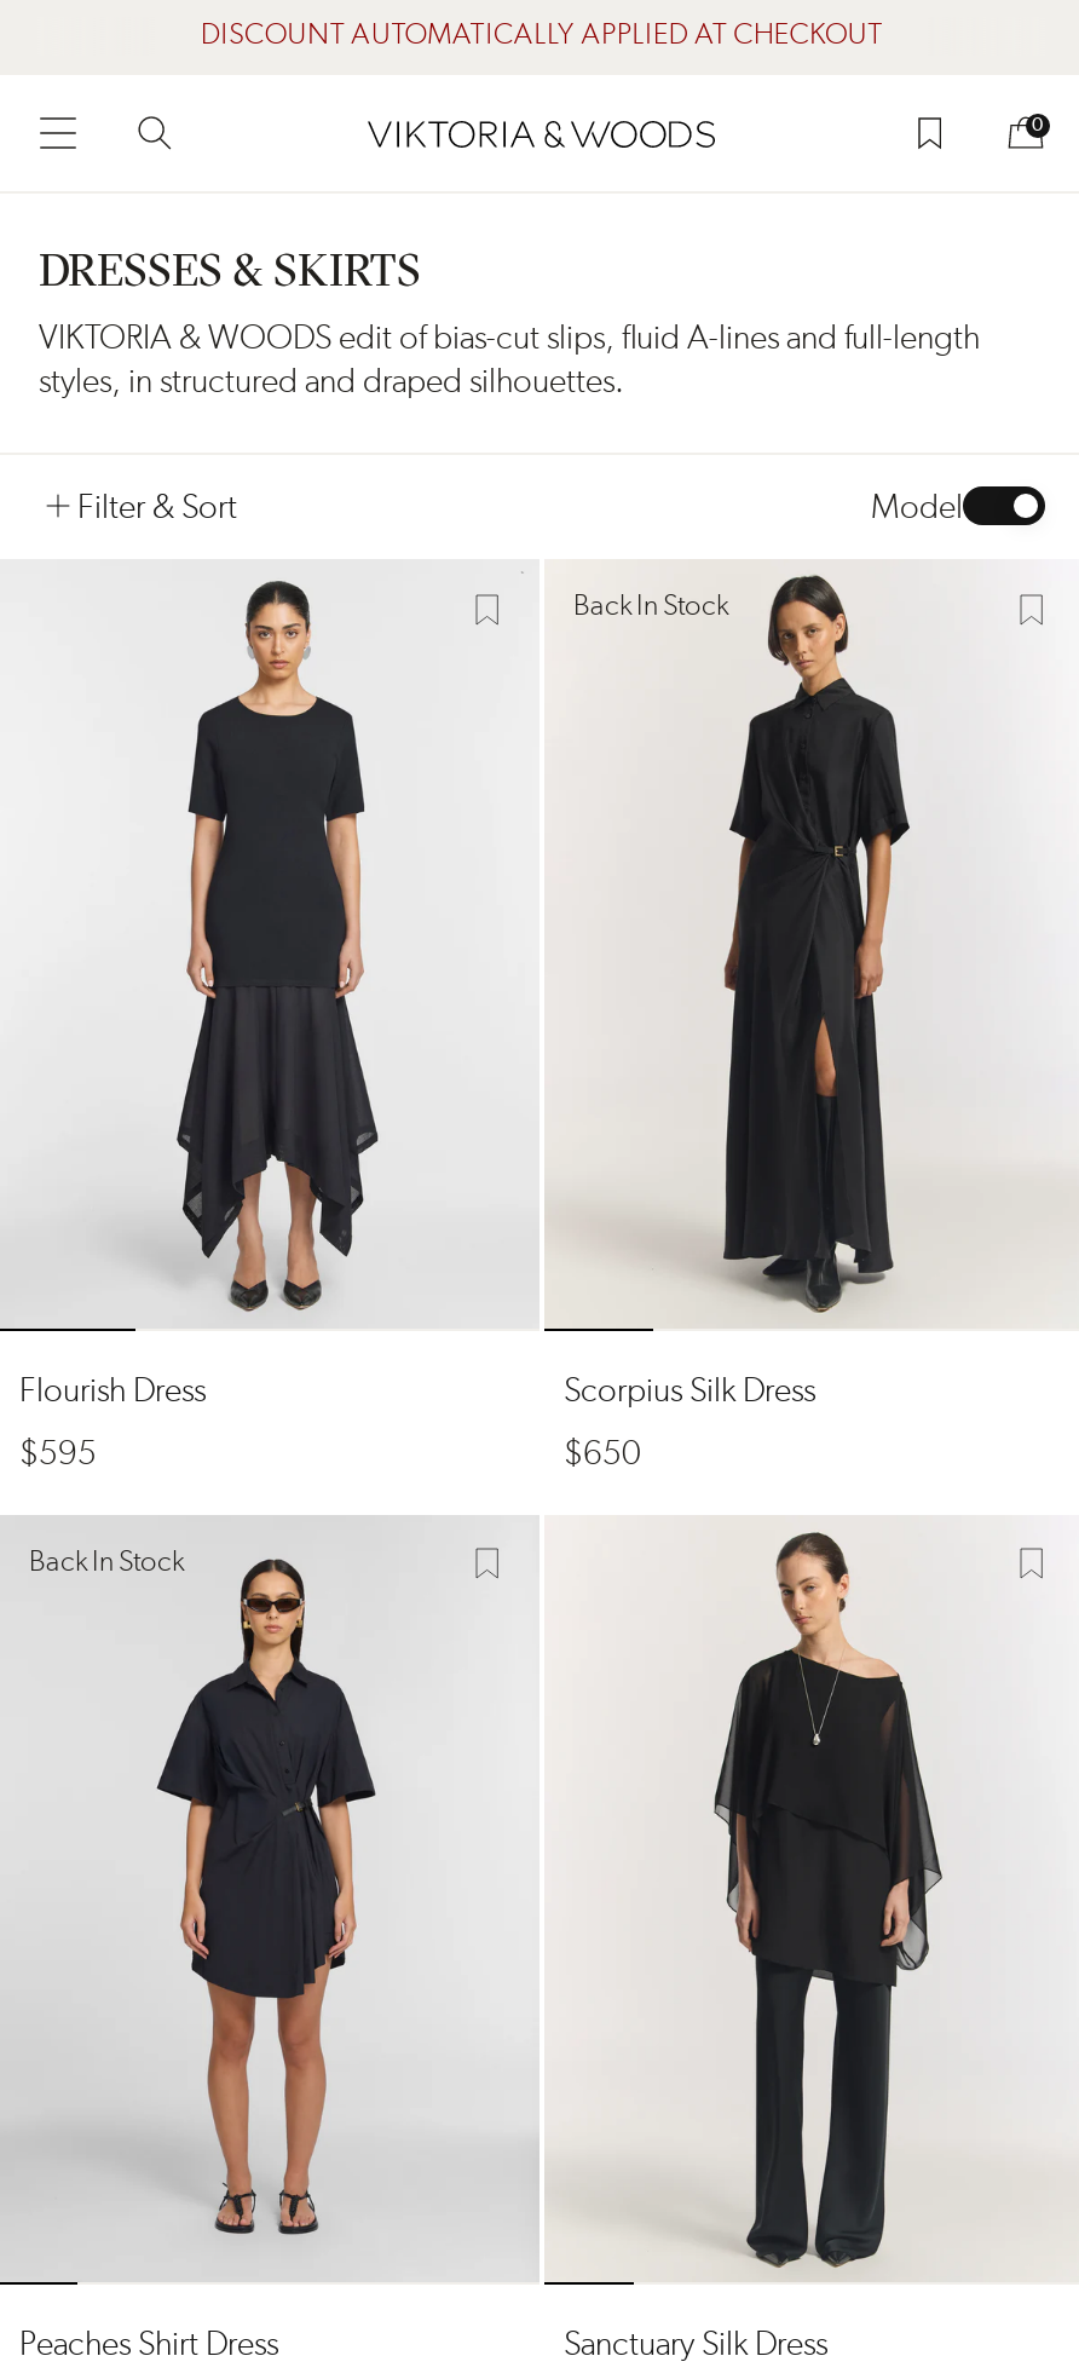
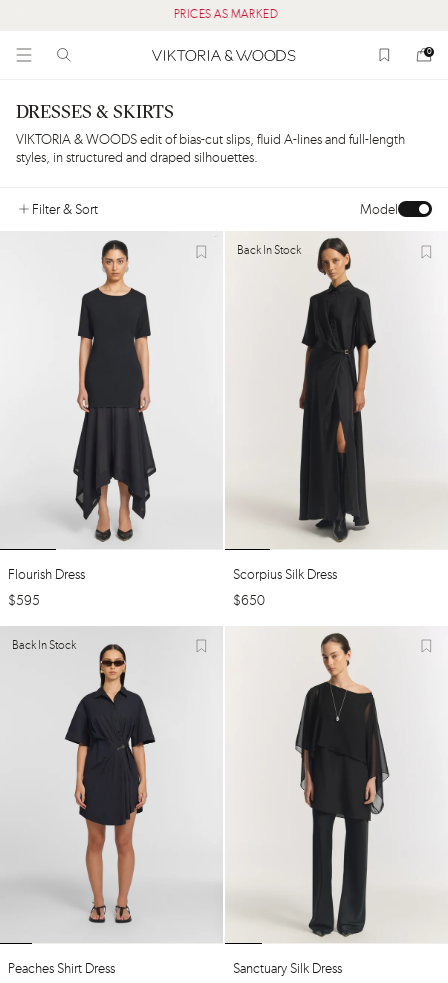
- DISCOUNT AUTOMATICALLY APPLIED AT CHECKOUT
+ PRICES AS MARKED
